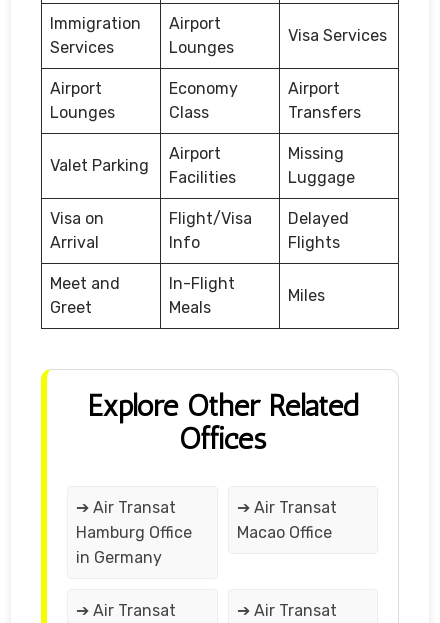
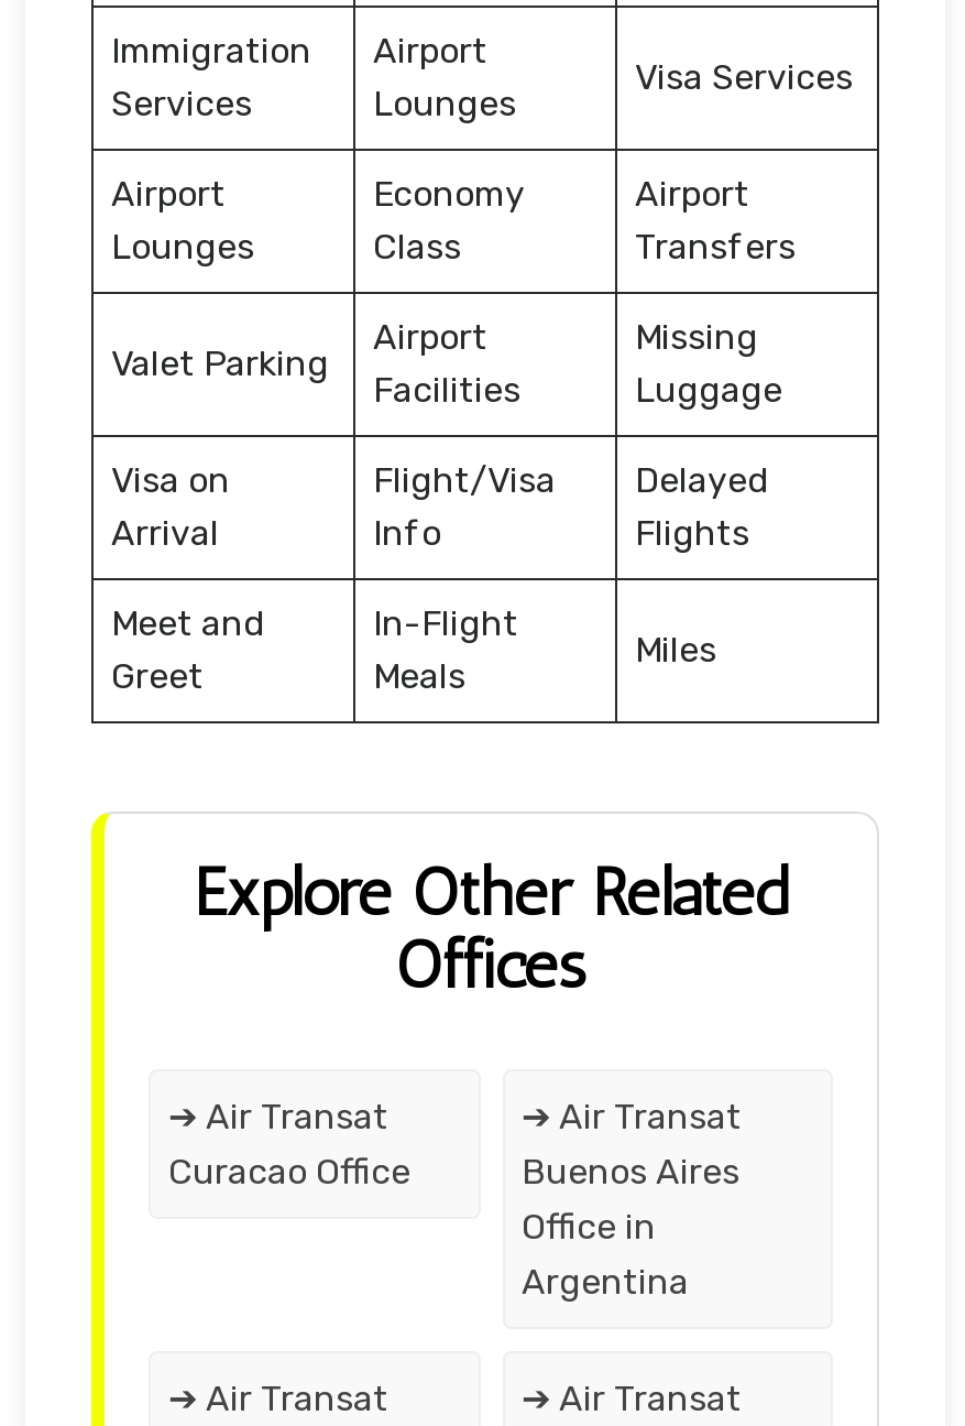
- Hamburg Office
- in Germany
+ Curacao Office

- Macao Office
+ Buenos Aires
+ Office in
+ Argentina
